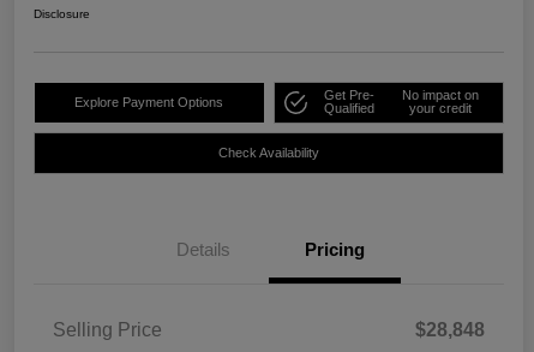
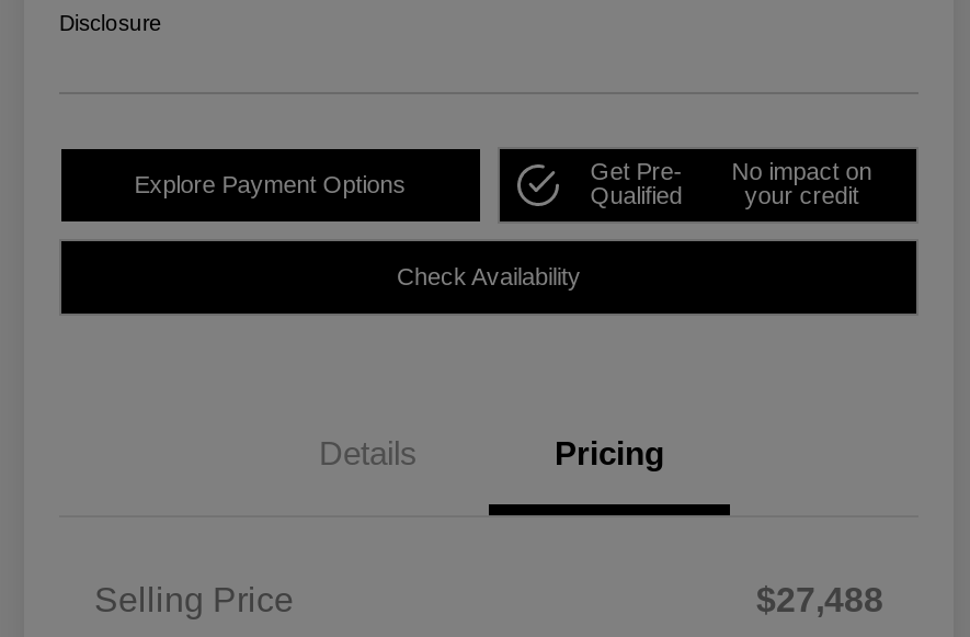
- $28,848
+ $27,488
